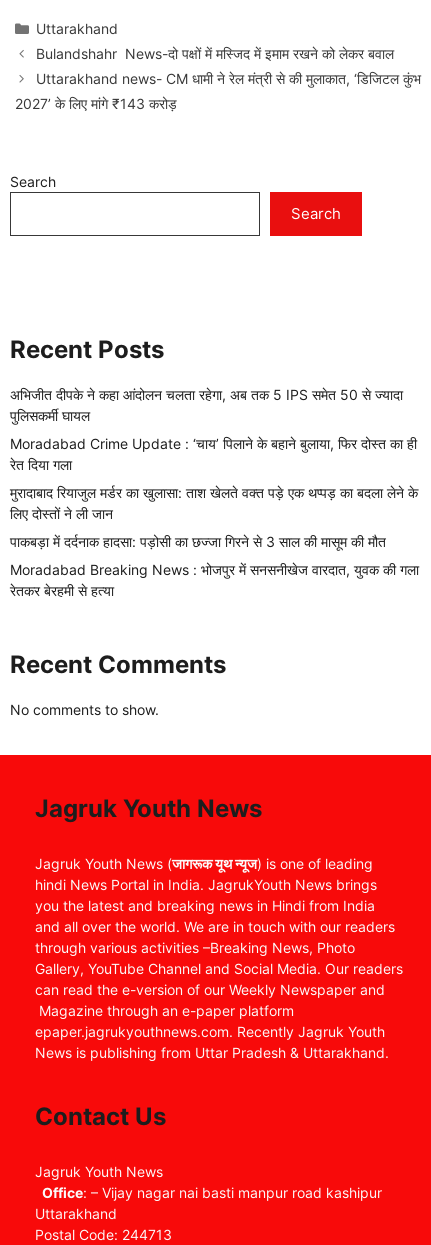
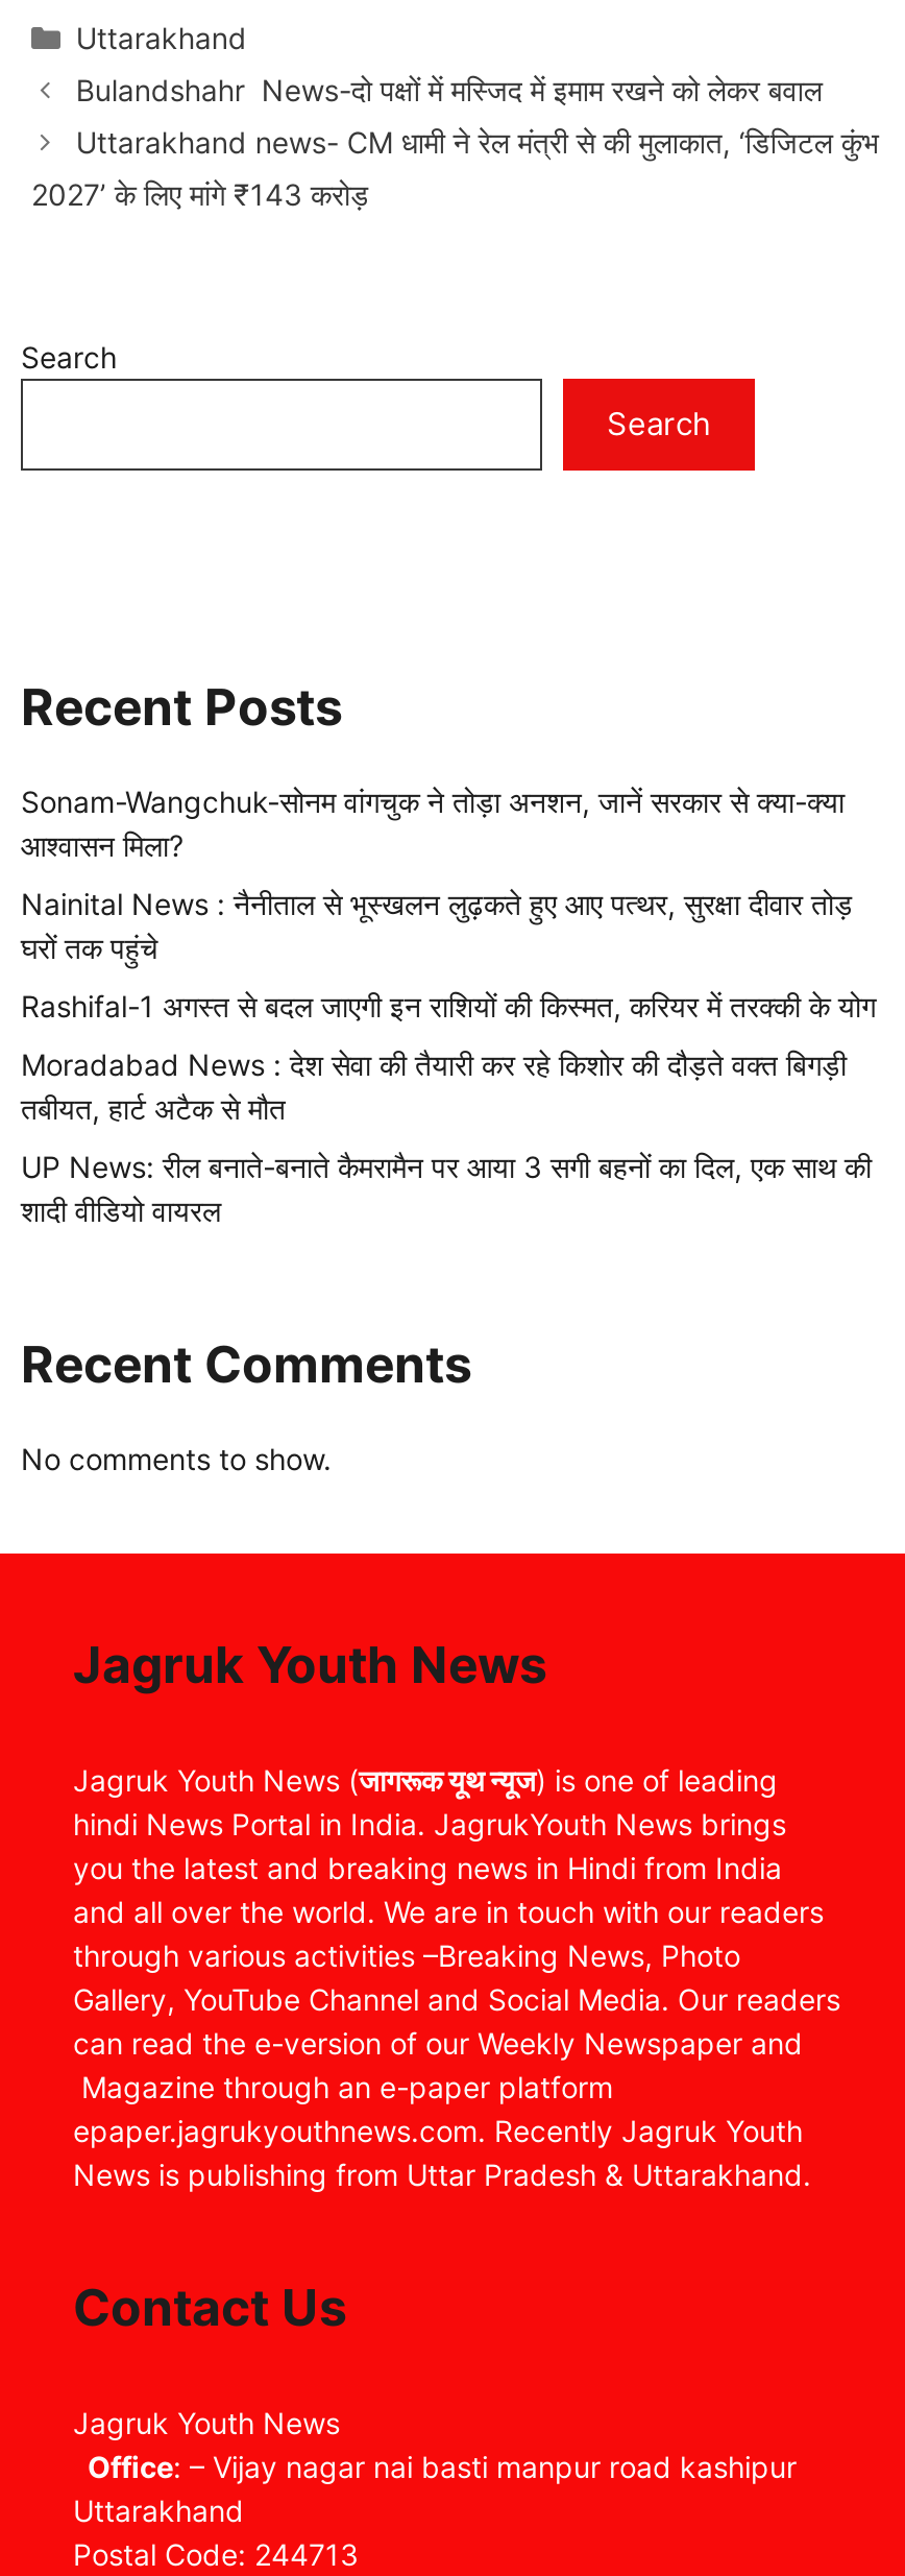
- अभिजीत दीपके ने कहा आंदोलन चलता रहेगा, अब तक 5 IPS समेत 50 से ज्यादा
- पुलिसकर्मी घायल
+ Sonam-Wangchuk-सोनम वांगचुक ने तोड़ा अनशन, जानें सरकार से क्या-क्या
+ आश्वासन मिला?

- Moradabad Crime Update : ‘चाय’ पिलाने के बहाने बुलाया, फिर दोस्त का ही
- रेत दिया गला
+ Nainital News : नैनीताल से भूस्खलन लुढ़कते हुए आए पत्थर, सुरक्षा दीवार तोड़
+ घरों तक पहुंचे

- मुरादाबाद रियाजुल मर्डर का खुलासा: ताश खेलते वक्त पड़े एक थप्पड़ का बदला लेने के
- लिए दोस्तों ने ली जान
+ Rashifal-1 अगस्त से बदल जाएगी इन राशियों की किस्मत, करियर में तरक्की के योग

- पाकबड़ा में दर्दनाक हादसा: पड़ोसी का छज्जा गिरने से 3 साल की मासूम की मौत
+ Moradabad News : देश सेवा की तैयारी कर रहे किशोर की दौड़ते वक्त बिगड़ी
+ तबीयत, हार्ट अटैक से मौत

- Moradabad Breaking News : भोजपुर में सनसनीखेज वारदात, युवक की गला
- रेतकर बेरहमी से हत्या
+ UP News: रील बनाते-बनाते कैमरामैन पर आया 3 सगी बहनों का दिल, एक साथ की
+ शादी वीडियो वायरल
